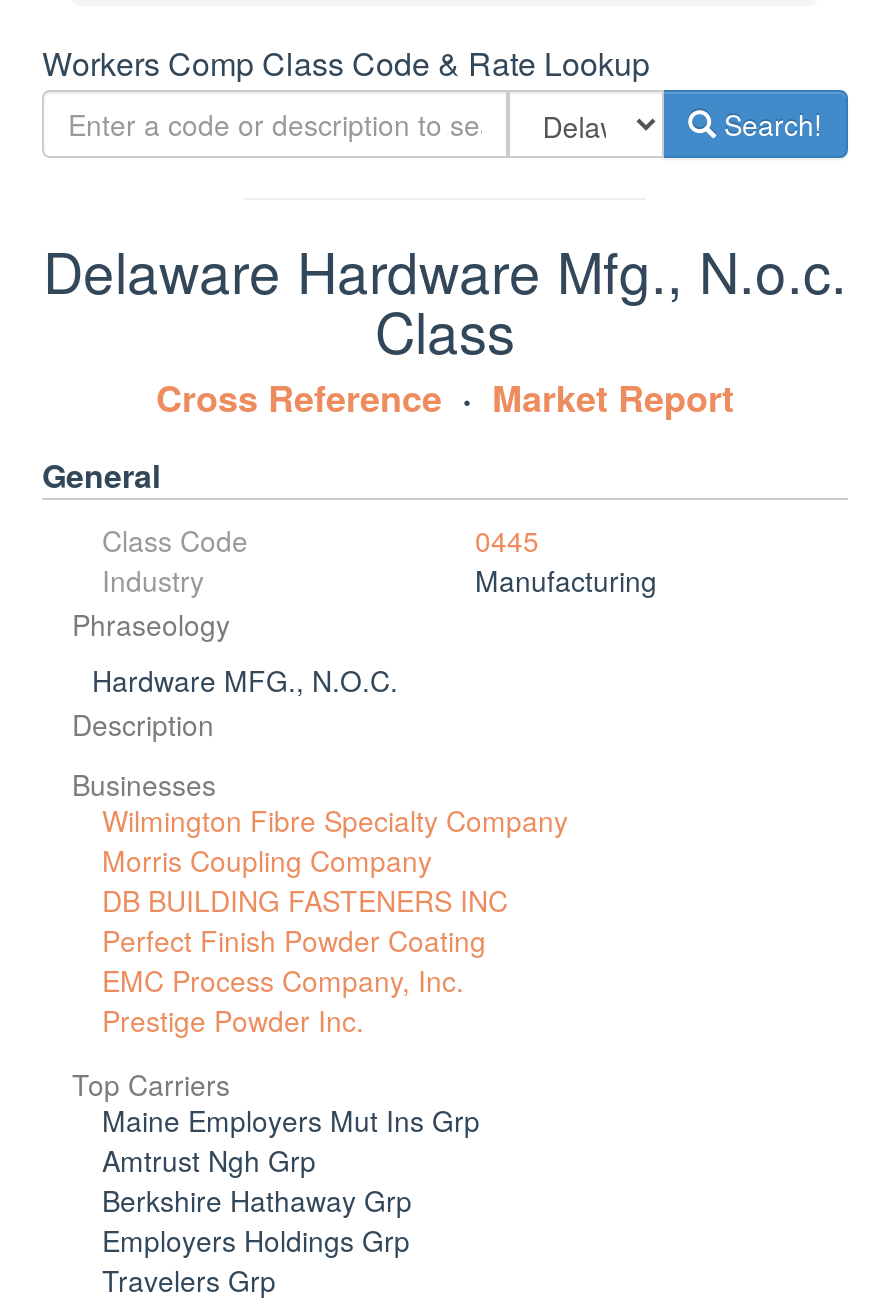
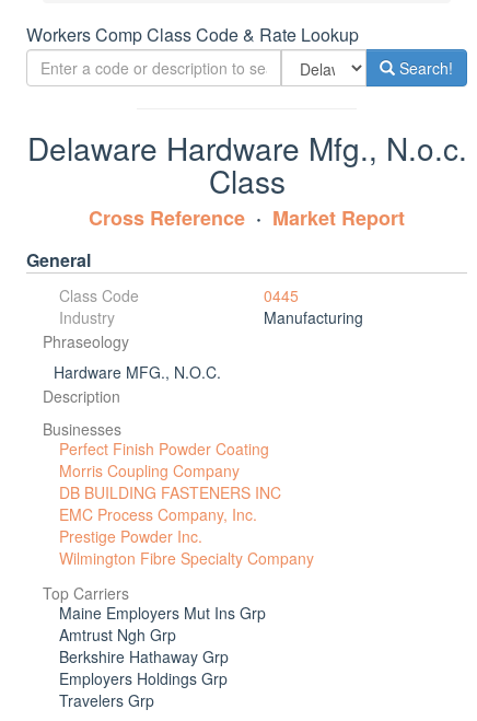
moved down: Wilmington Fibre Specialty Company

moved up: Perfect Finish Powder Coating

moved up: EMC Process Company, Inc. | Prestige Powder Inc.
